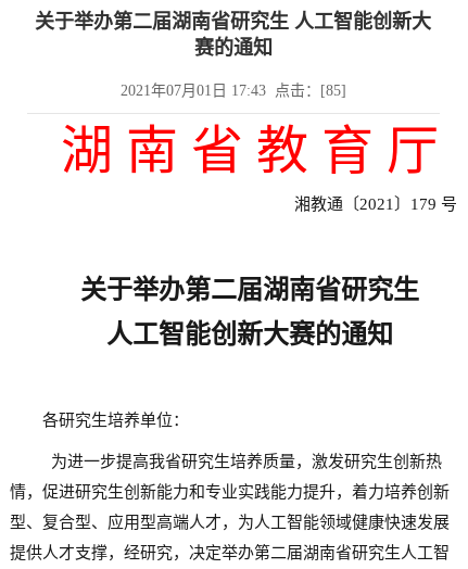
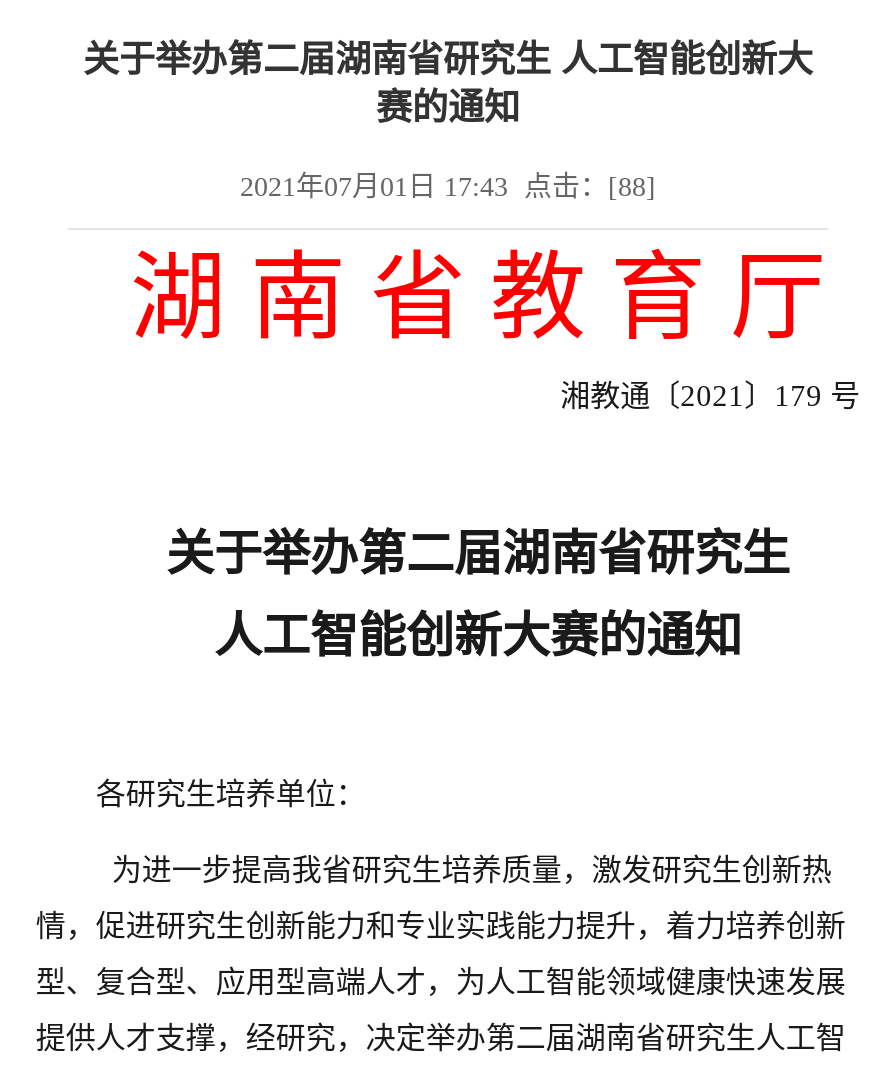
- 2021年07月01日 17:43 点击：[85]
+ 2021年07月01日 17:43 点击：[88]
